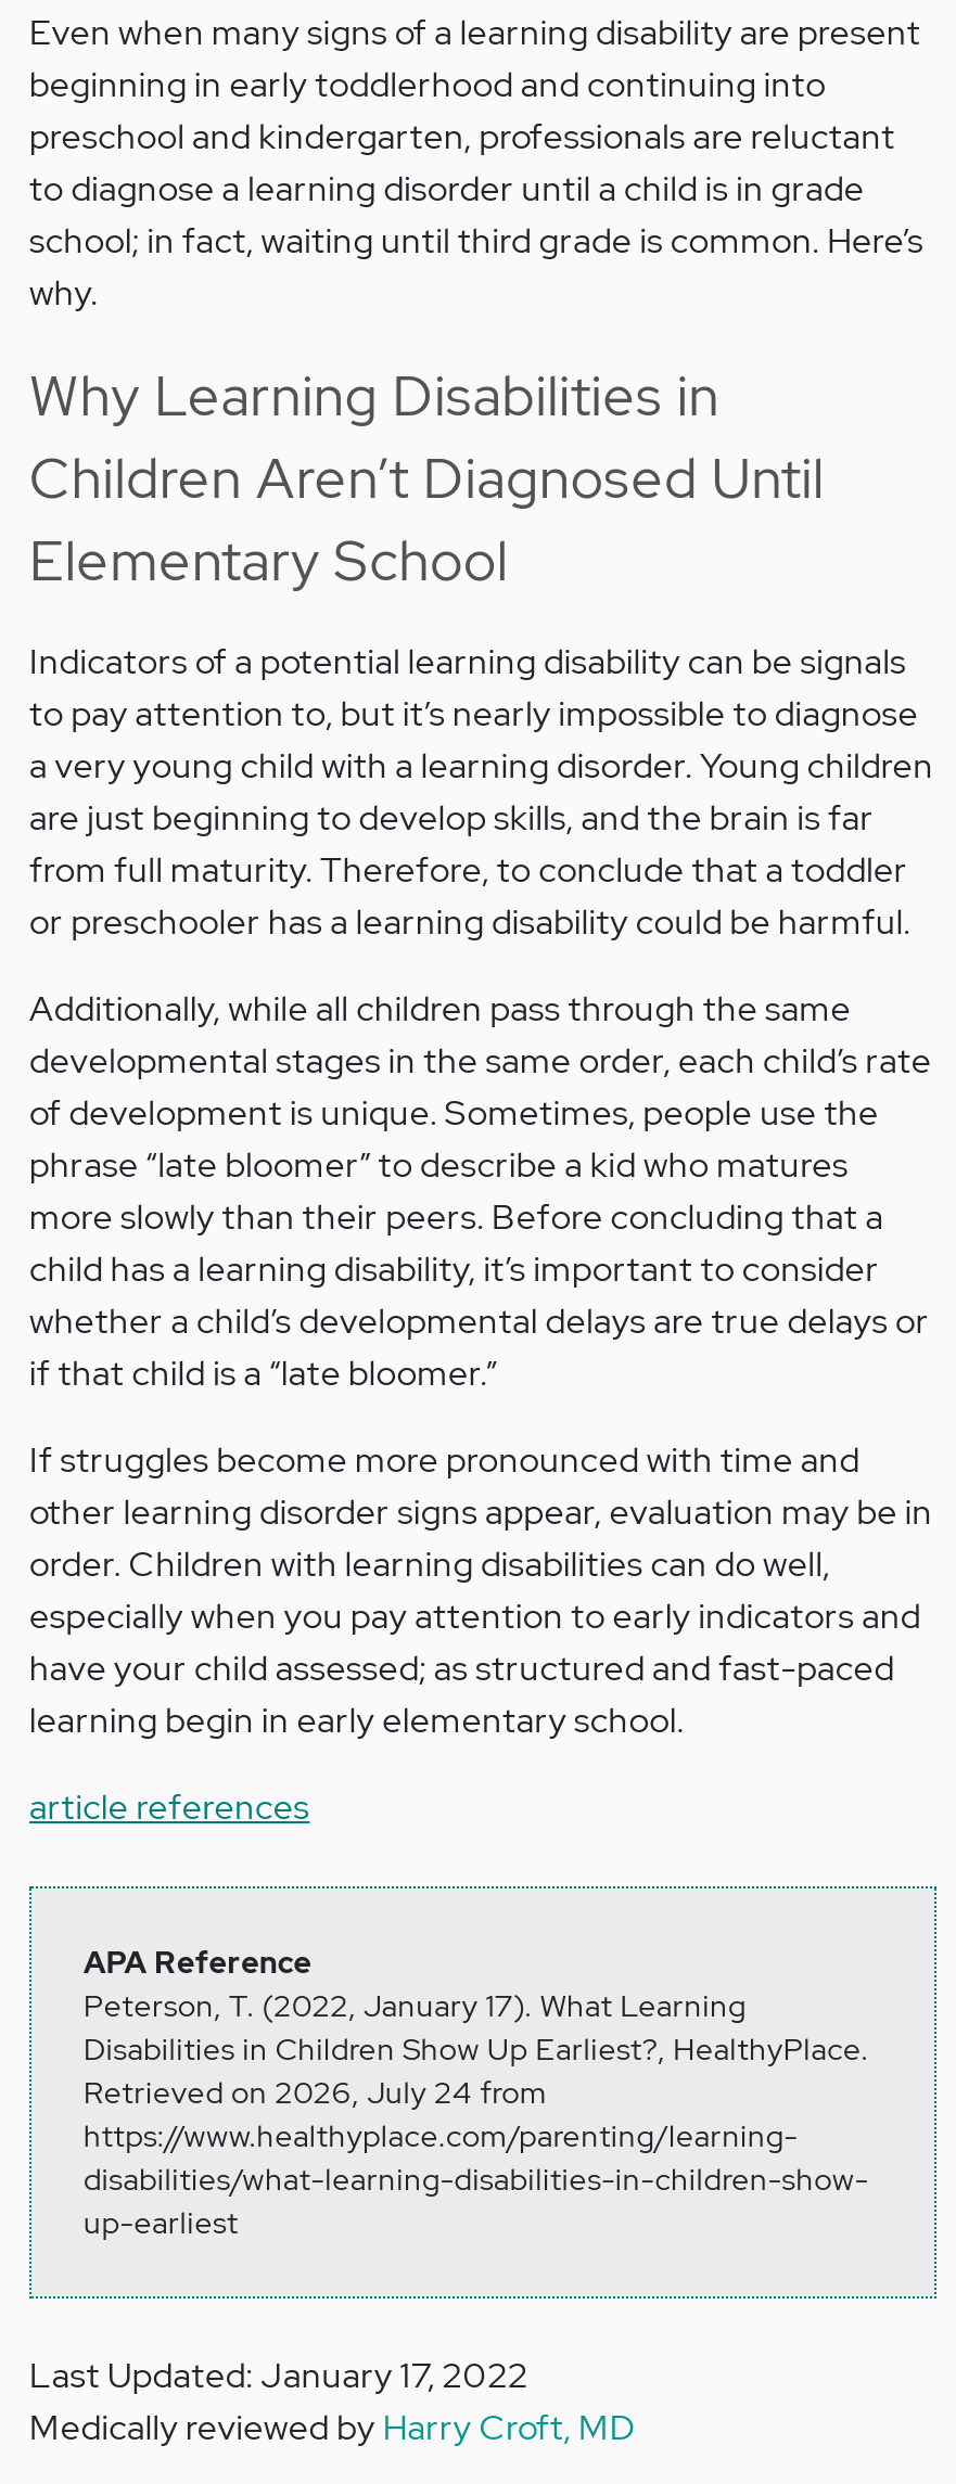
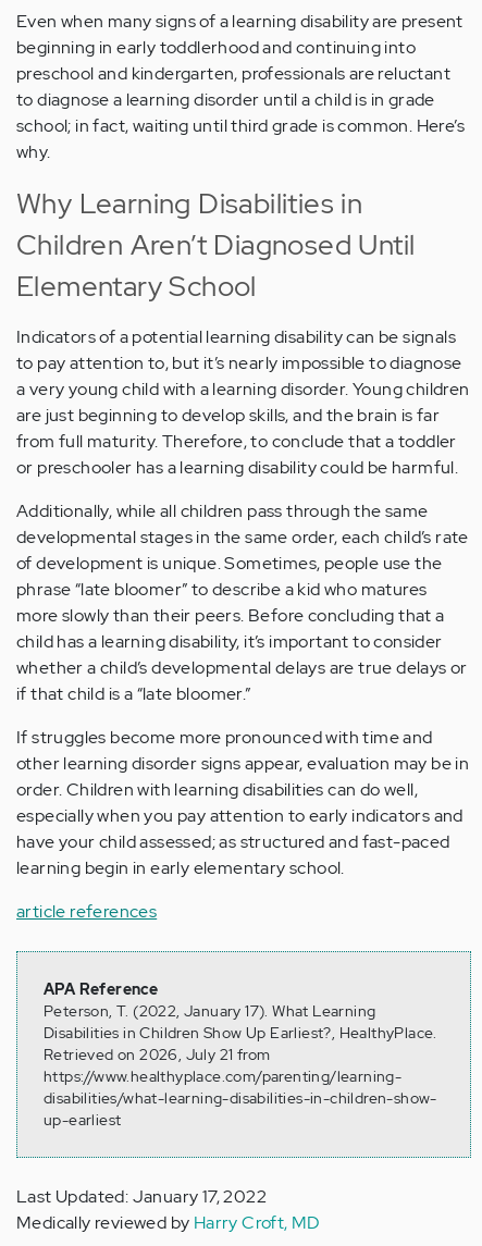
- Retrieved on 2026, July 24 from
+ Retrieved on 2026, July 21 from
